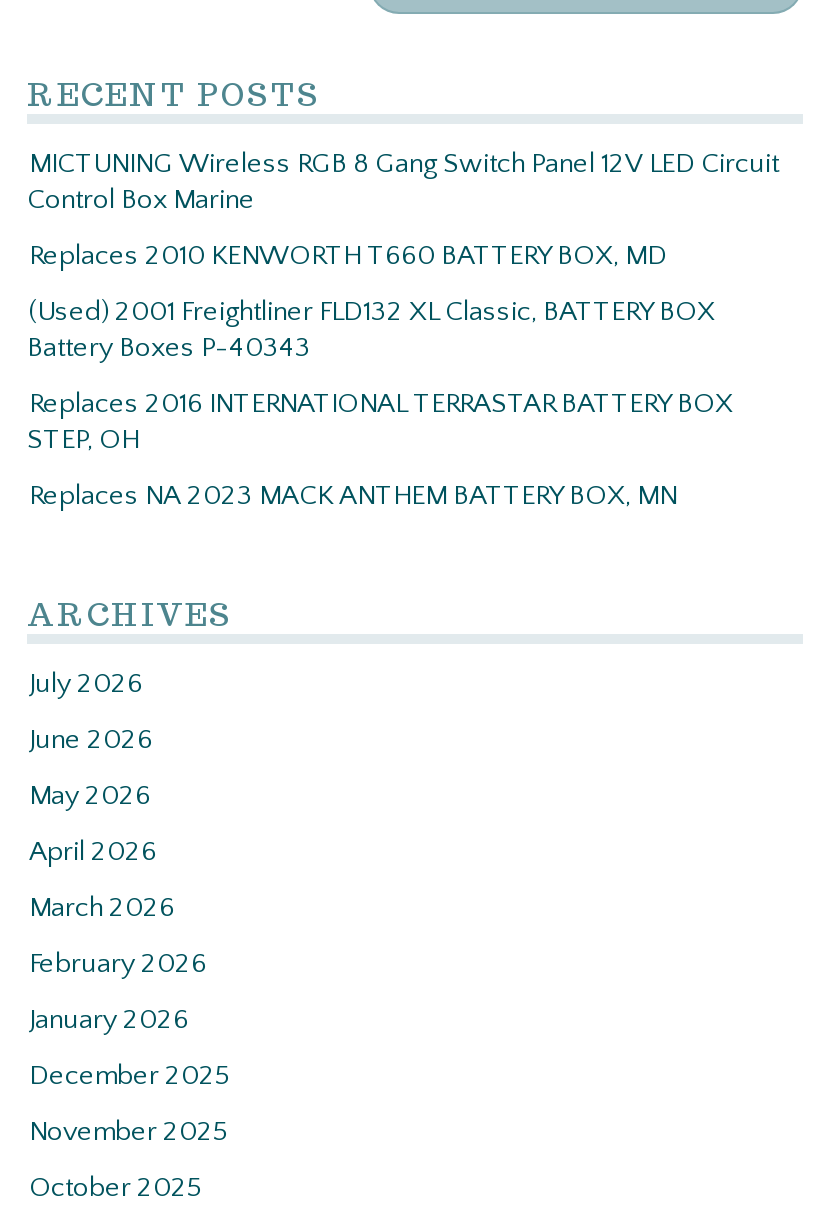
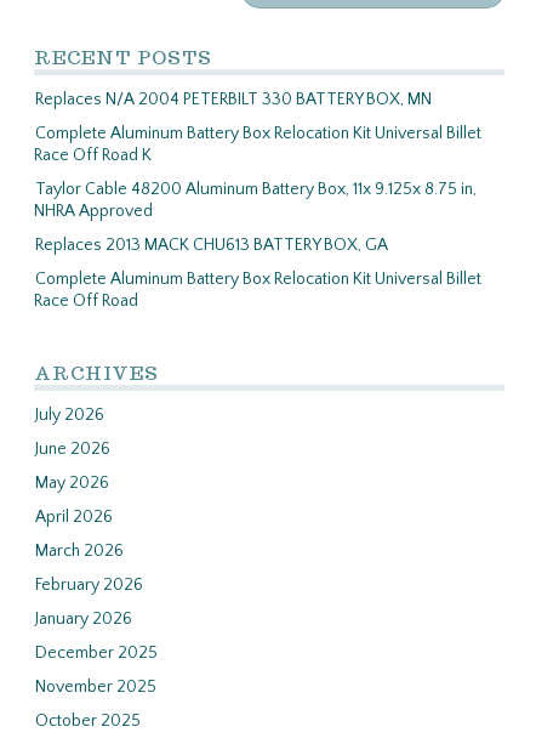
- MICTUNING Wireless RGB 8 Gang Switch Panel 12V LED Circuit
- Control Box Marine
+ Replaces N/A 2004 PETERBILT 330 BATTERY BOX, MN

- Replaces 2010 KENWORTH T660 BATTERY BOX, MD
+ Complete Aluminum Battery Box Relocation Kit Universal Billet
+ Race Off Road K

- (Used) 2001 Freightliner FLD132 XL Classic, BATTERY BOX
- Battery Boxes P-40343
+ Taylor Cable 48200 Aluminum Battery Box, 11x 9.125x 8.75 in,
+ NHRA Approved

- Replaces 2016 INTERNATIONAL TERRASTAR BATTERY BOX
- STEP, OH
+ Replaces 2013 MACK CHU613 BATTERY BOX, GA

- Replaces NA 2023 MACK ANTHEM BATTERY BOX, MN
+ Complete Aluminum Battery Box Relocation Kit Universal Billet
+ Race Off Road
